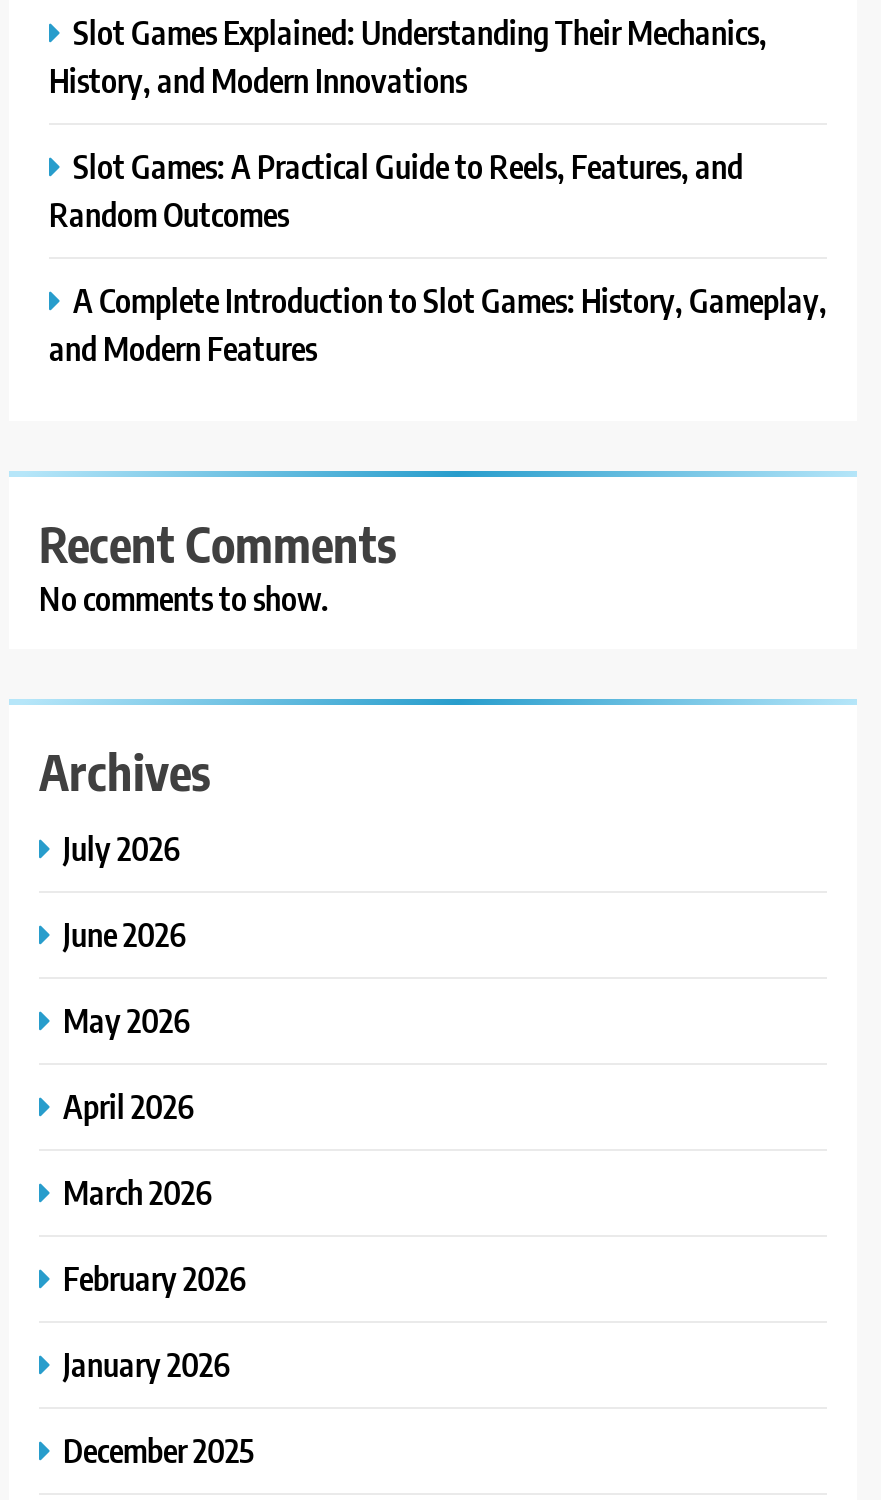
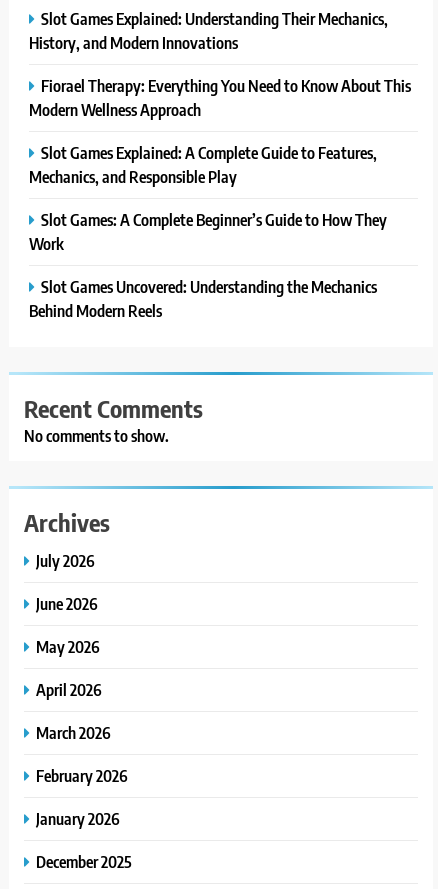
- Slot Games: A Practical Guide to Reels, Features, and
- Random Outcomes
- A Complete Introduction to Slot Games: History, Gameplay,
- and Modern Features
+ Fiorael Therapy: Everything You Need to Know About This
+ Modern Wellness Approach
+ Slot Games Explained: A Complete Guide to Features,
+ Mechanics, and Responsible Play
+ Slot Games: A Complete Beginner’s Guide to How They
+ Work
+ Slot Games Uncovered: Understanding the Mechanics
+ Behind Modern Reels
